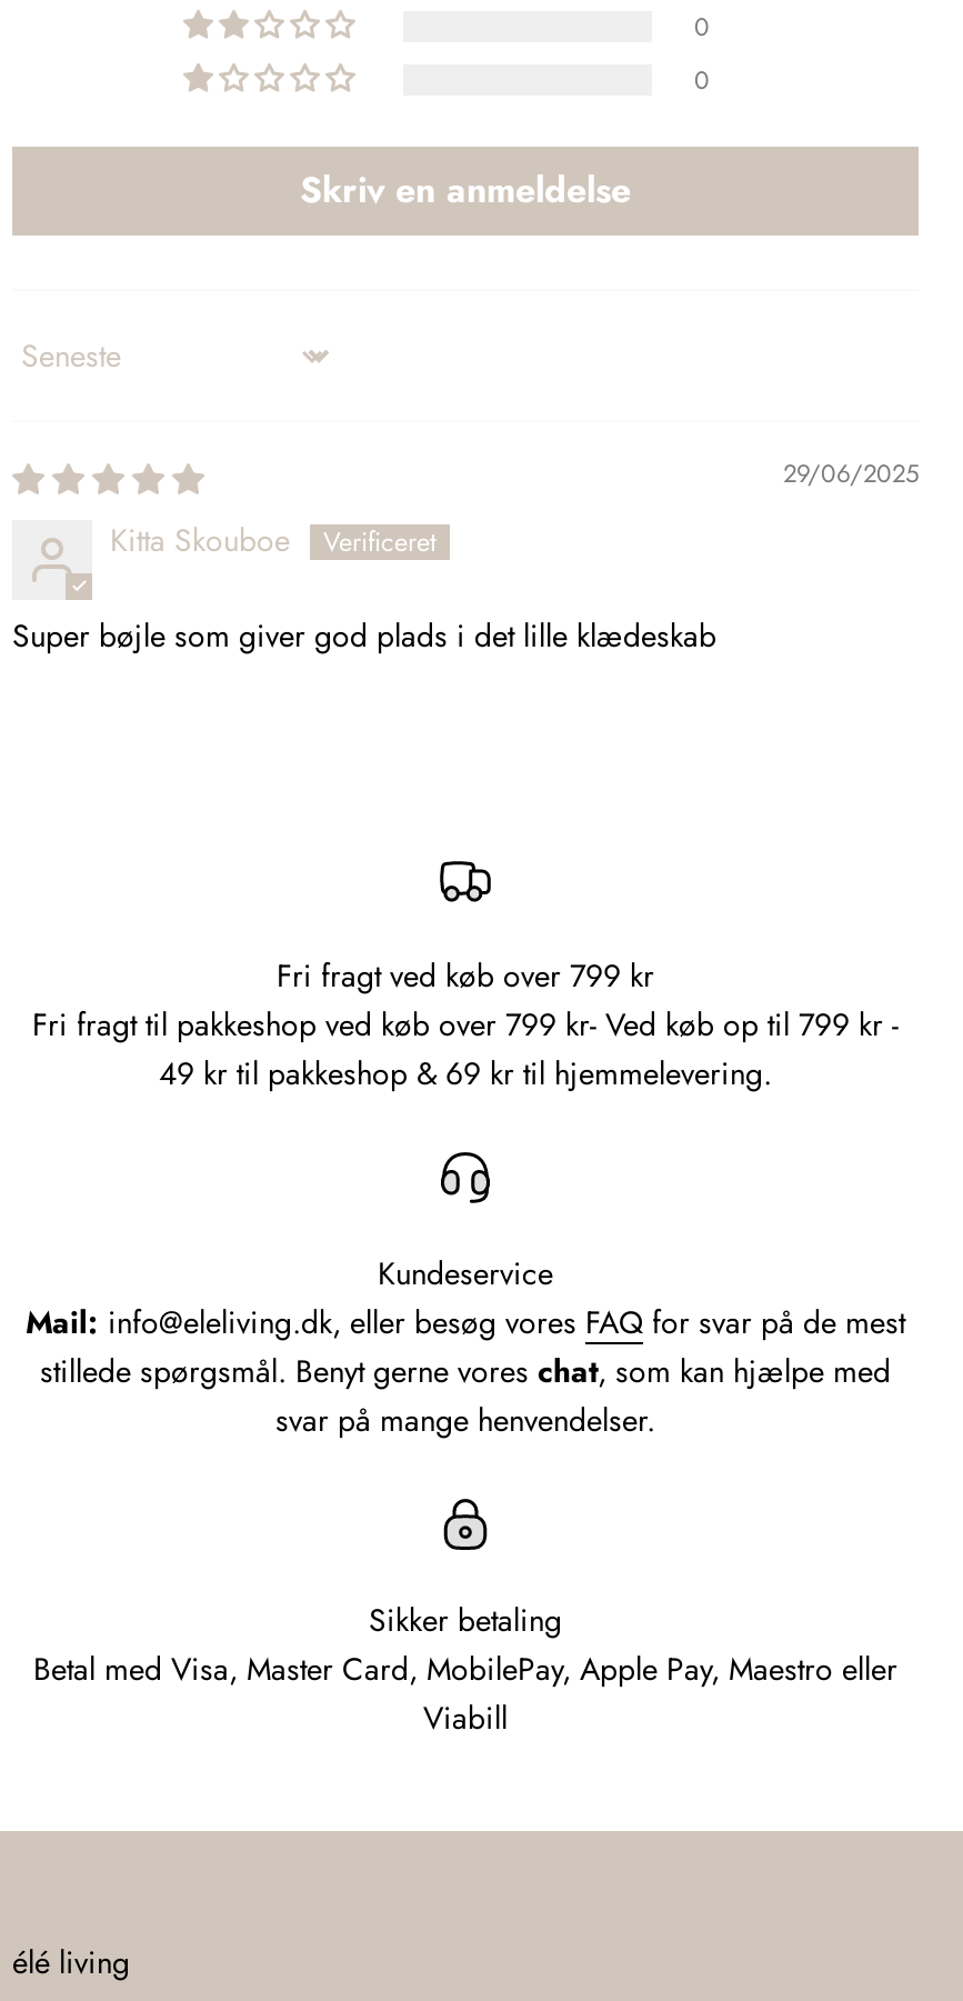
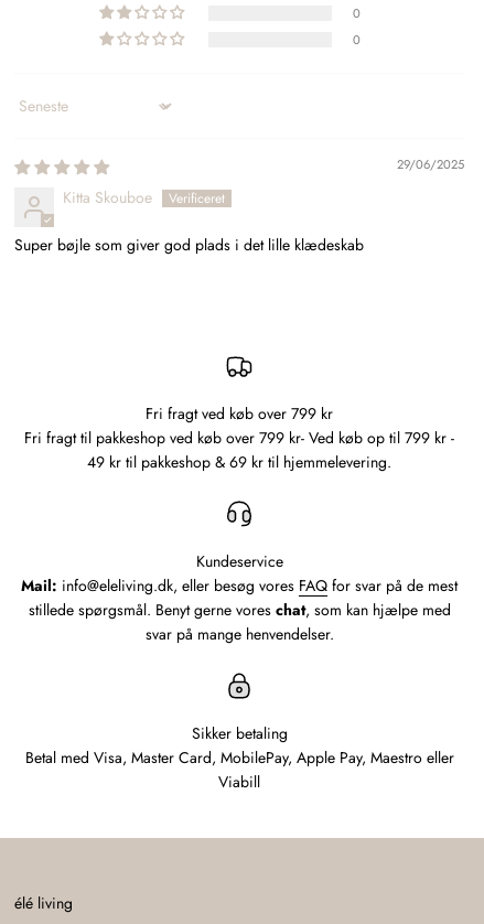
- Skriv en anmeldelse
